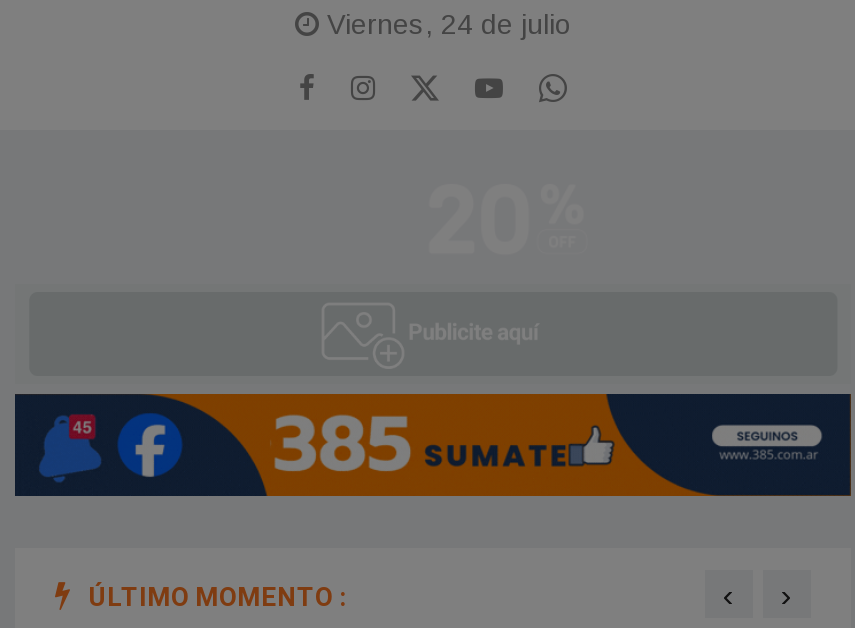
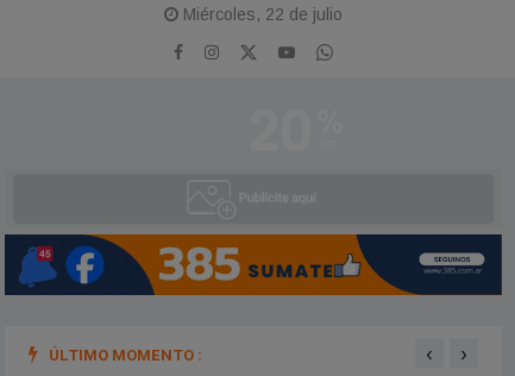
- Viernes, 24 de julio
+ Miércoles, 22 de julio
